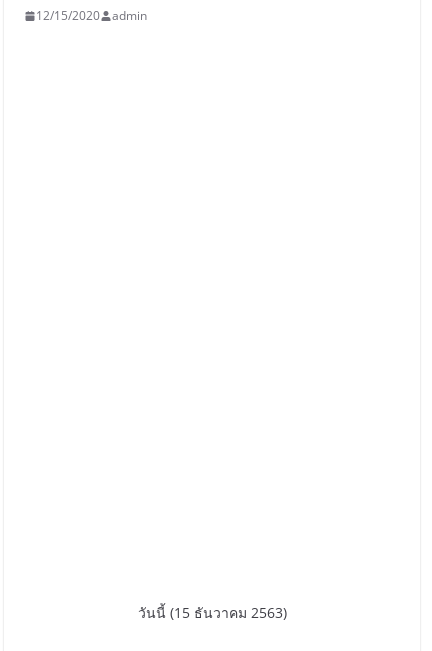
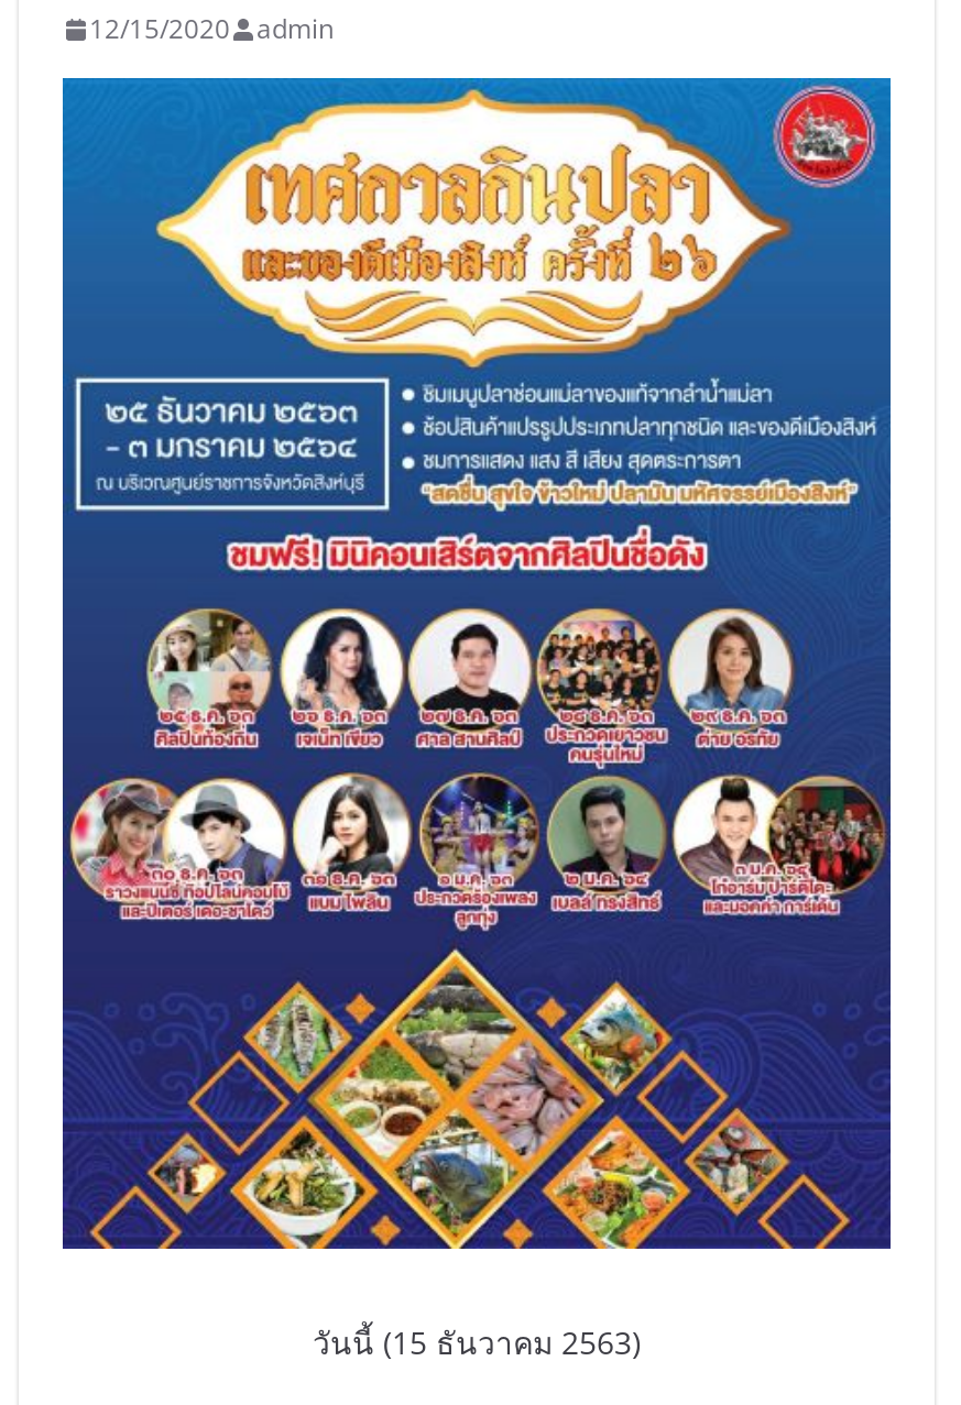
+ [image]
